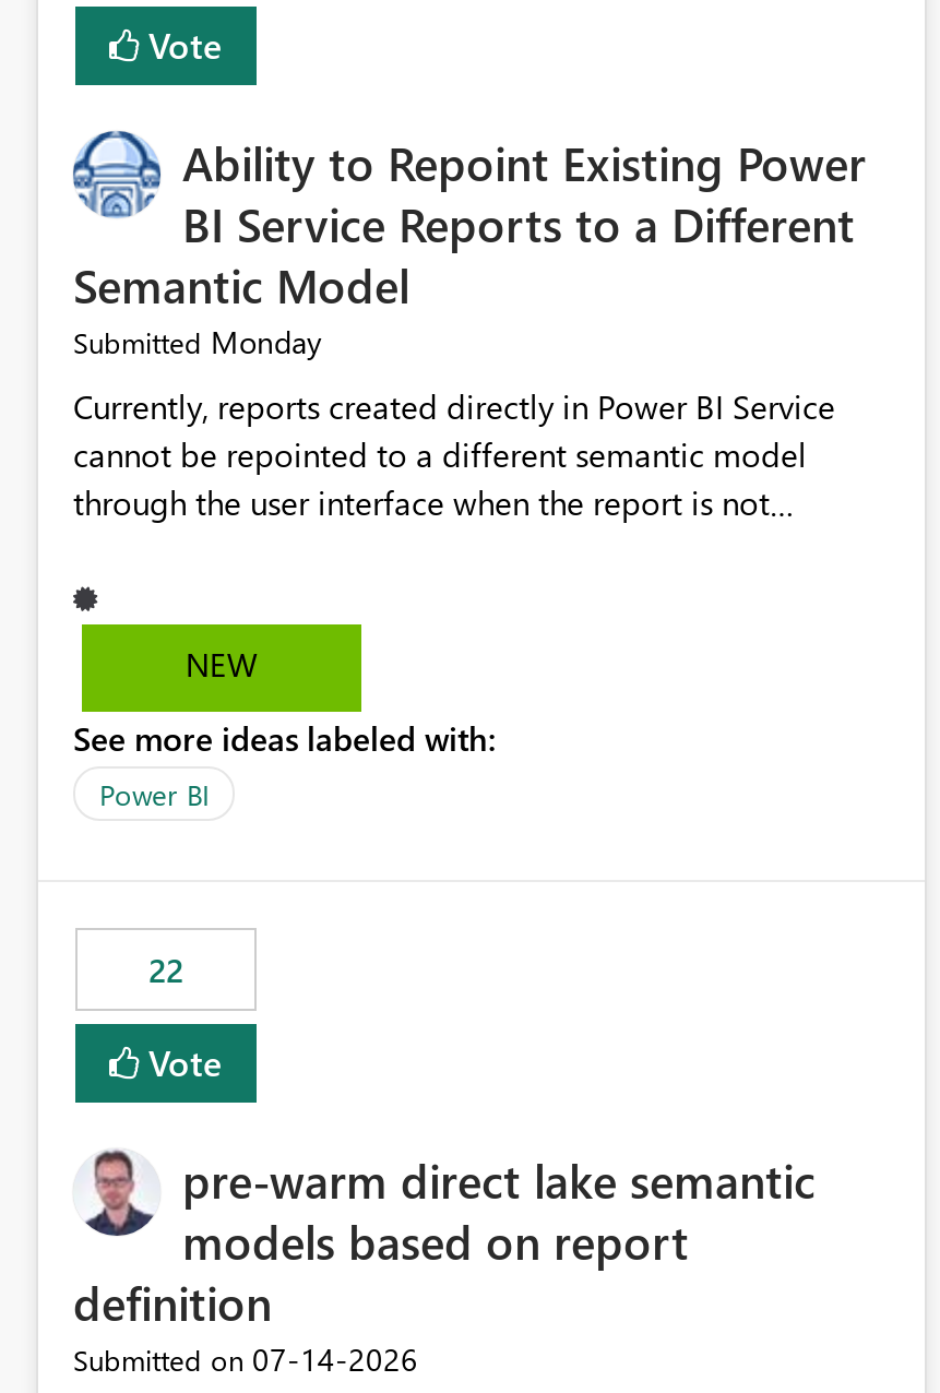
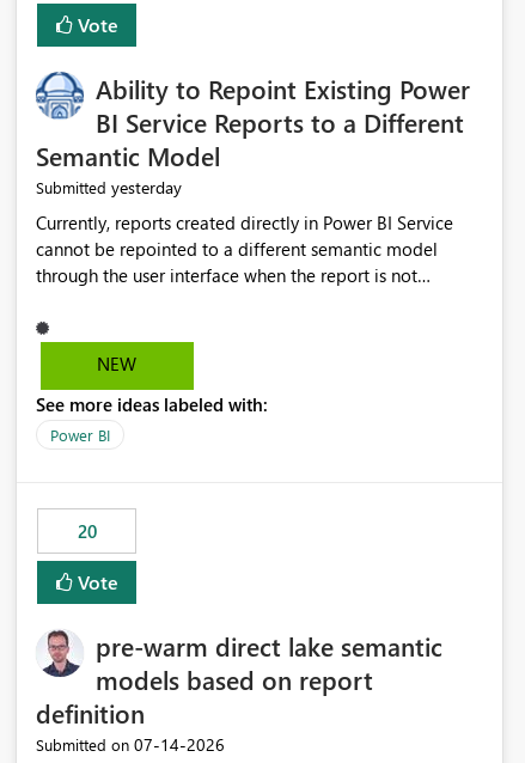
- Submitted Monday
+ Submitted yesterday

- 22
+ 20
